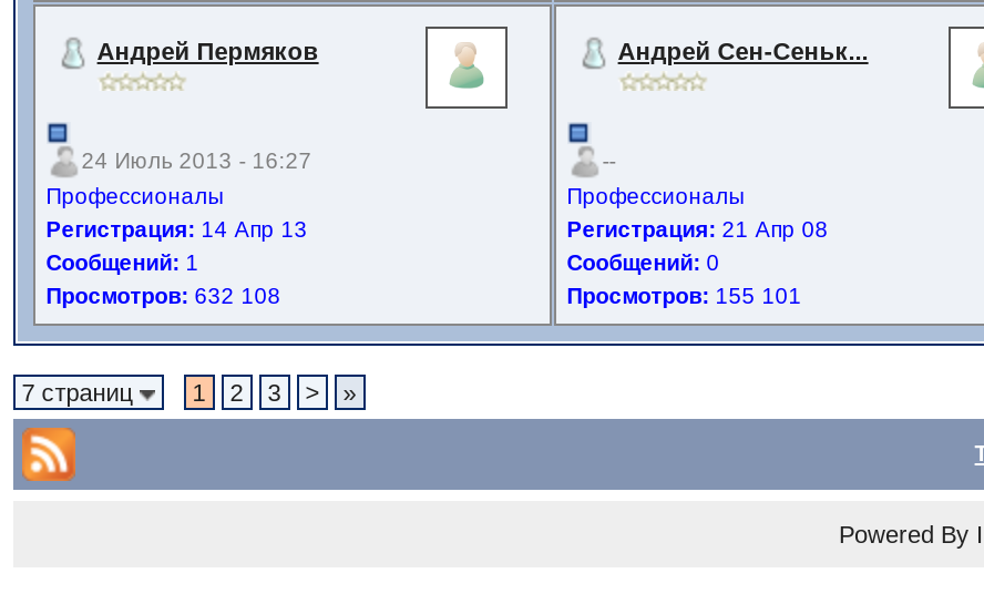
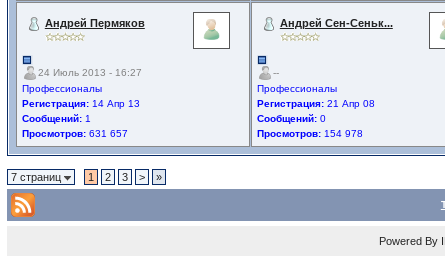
- Просмотров: 632 108
+ Просмотров: 631 657

- Просмотров: 155 101
+ Просмотров: 154 978
